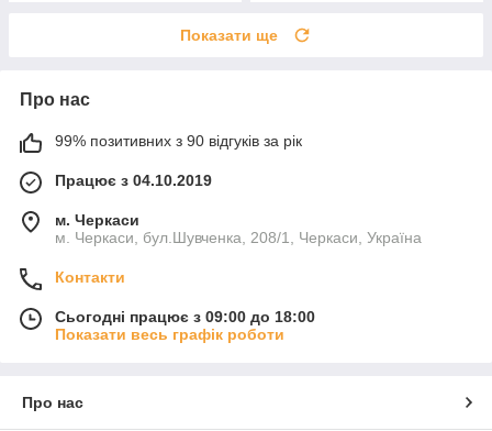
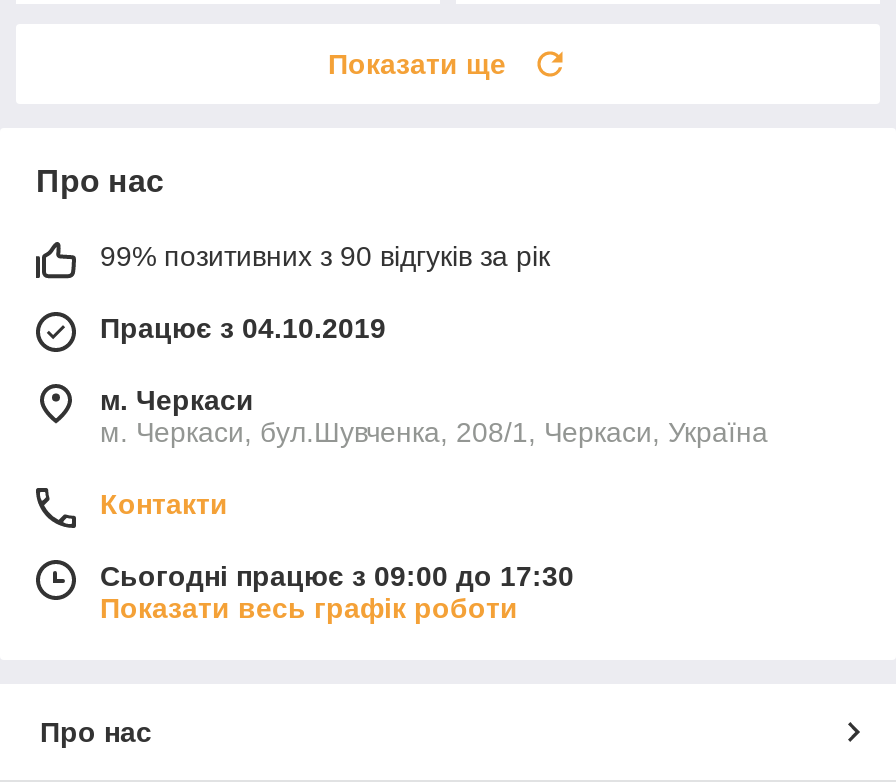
- Сьогодні працює з 09:00 до 18:00
+ Сьогодні працює з 09:00 до 17:30
